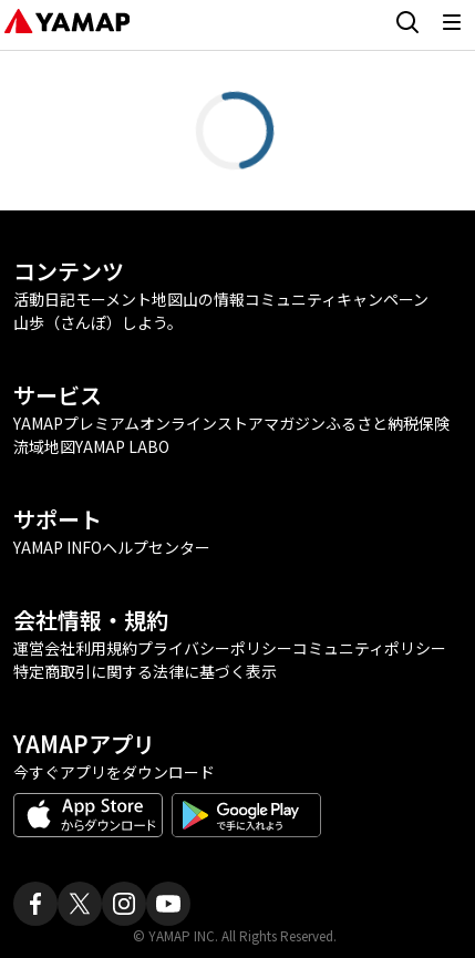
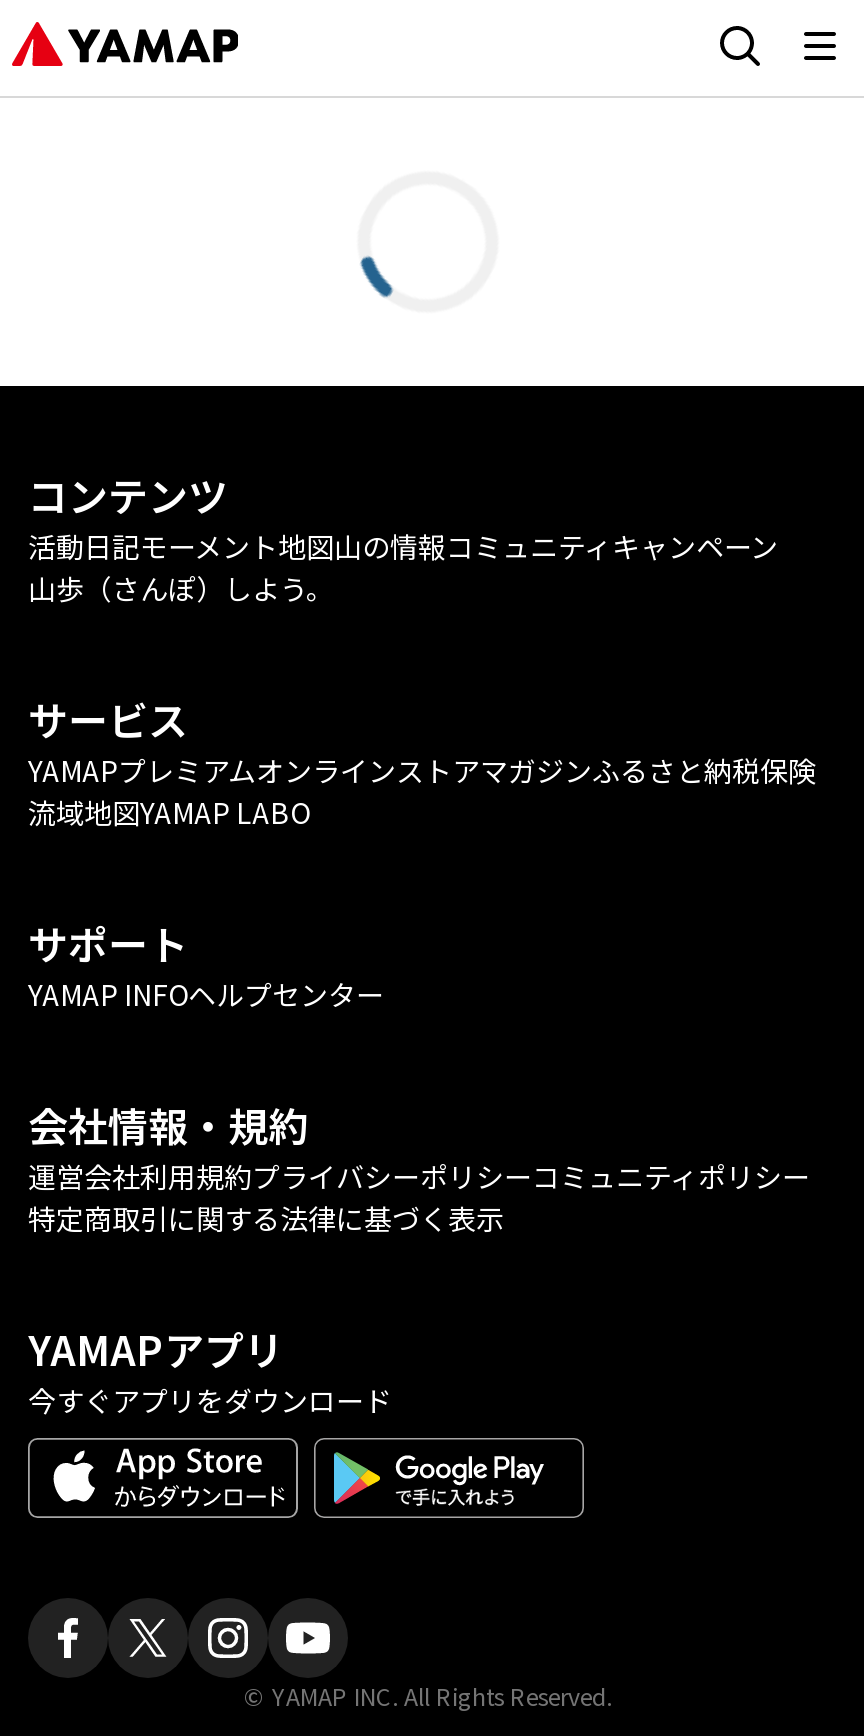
- [image]
